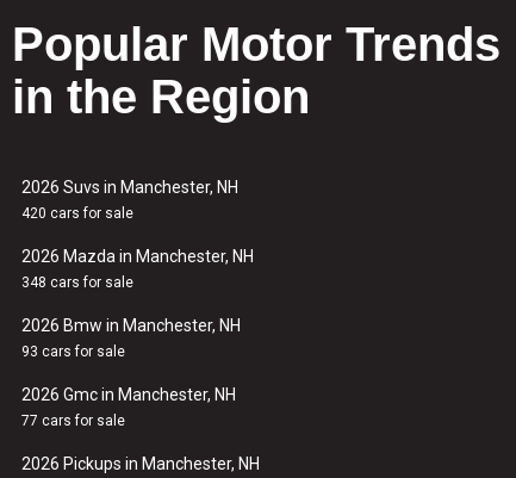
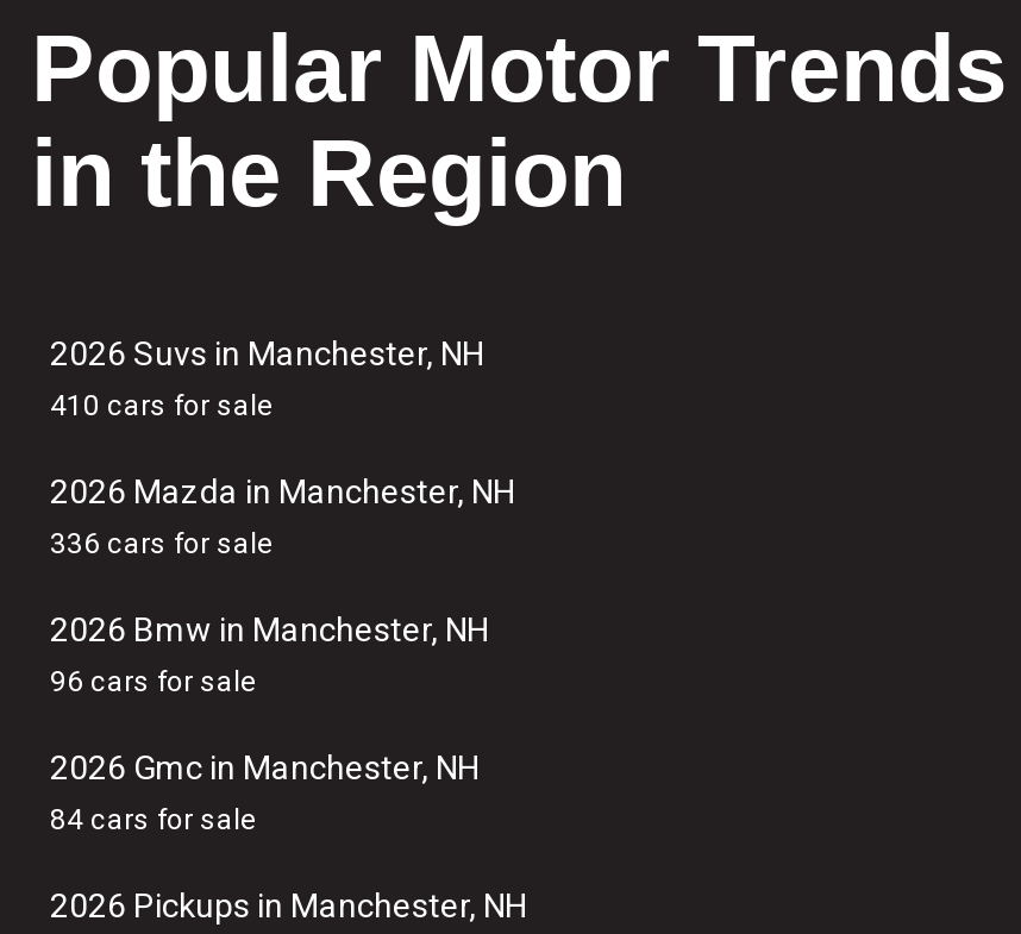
- 420 cars for sale
+ 410 cars for sale

- 348 cars for sale
+ 336 cars for sale

- 93 cars for sale
+ 96 cars for sale

- 77 cars for sale
+ 84 cars for sale
